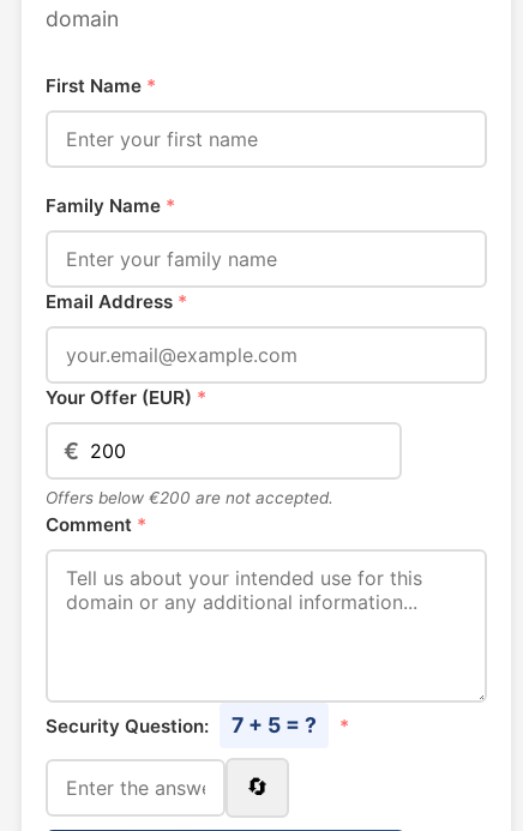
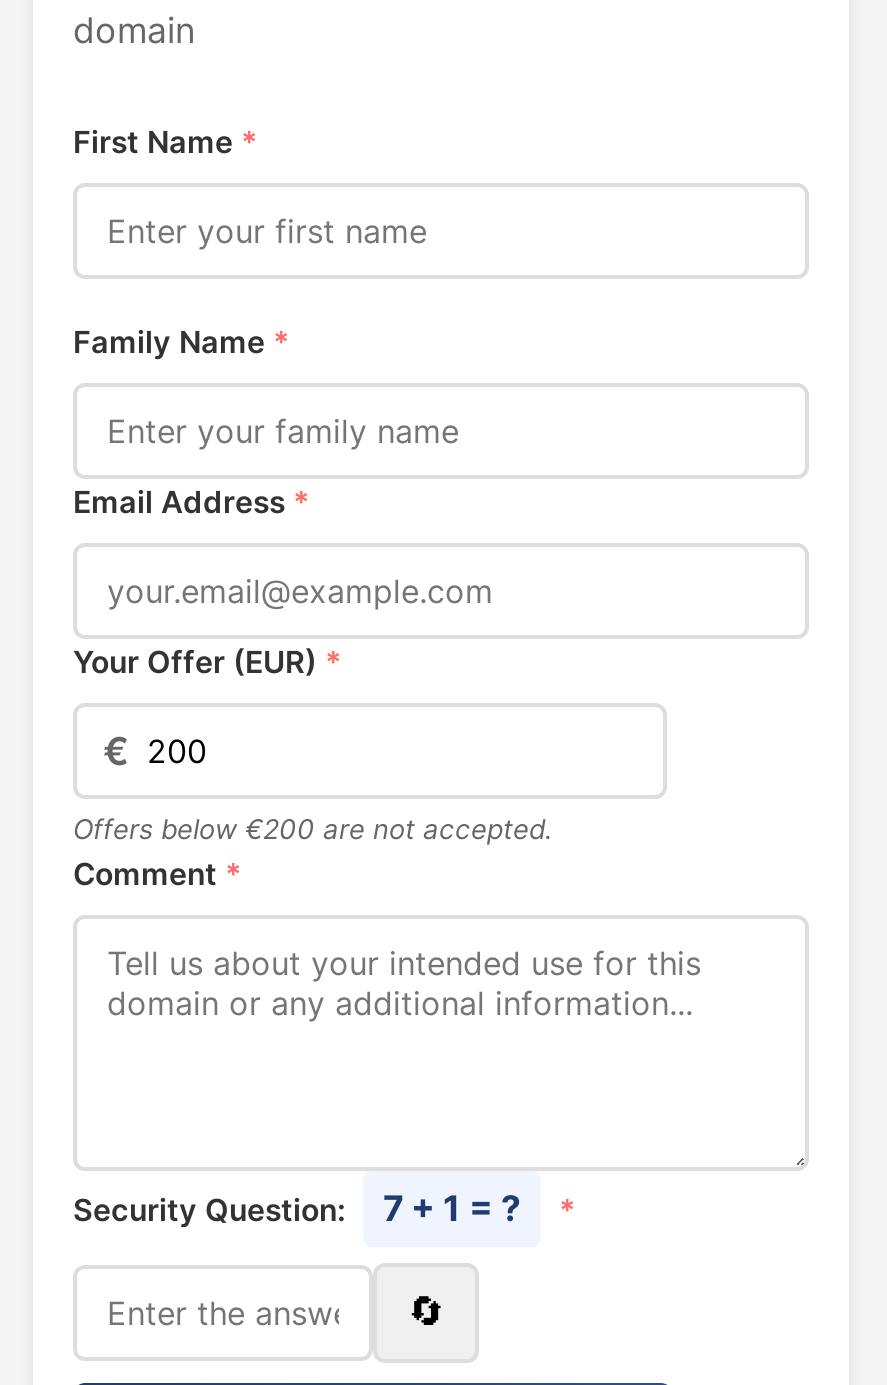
- 7 + 5 = ?
+ 7 + 1 = ?
